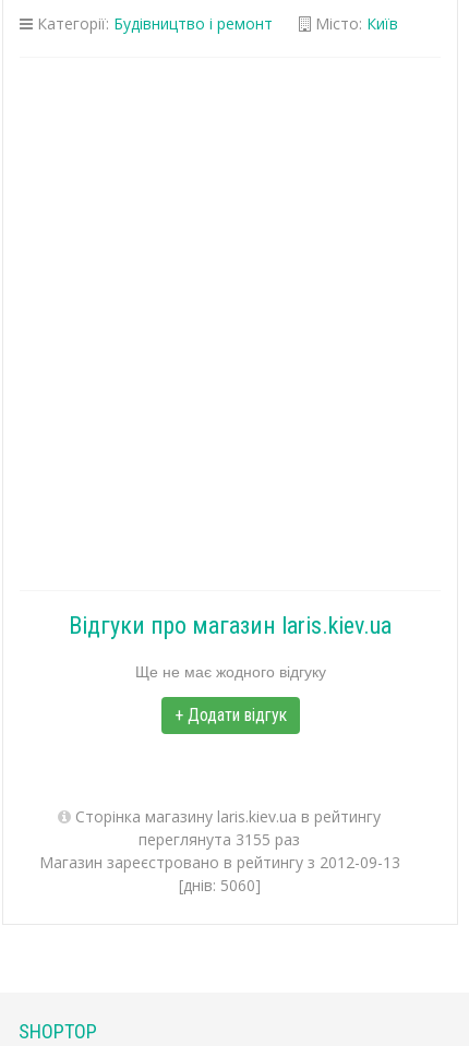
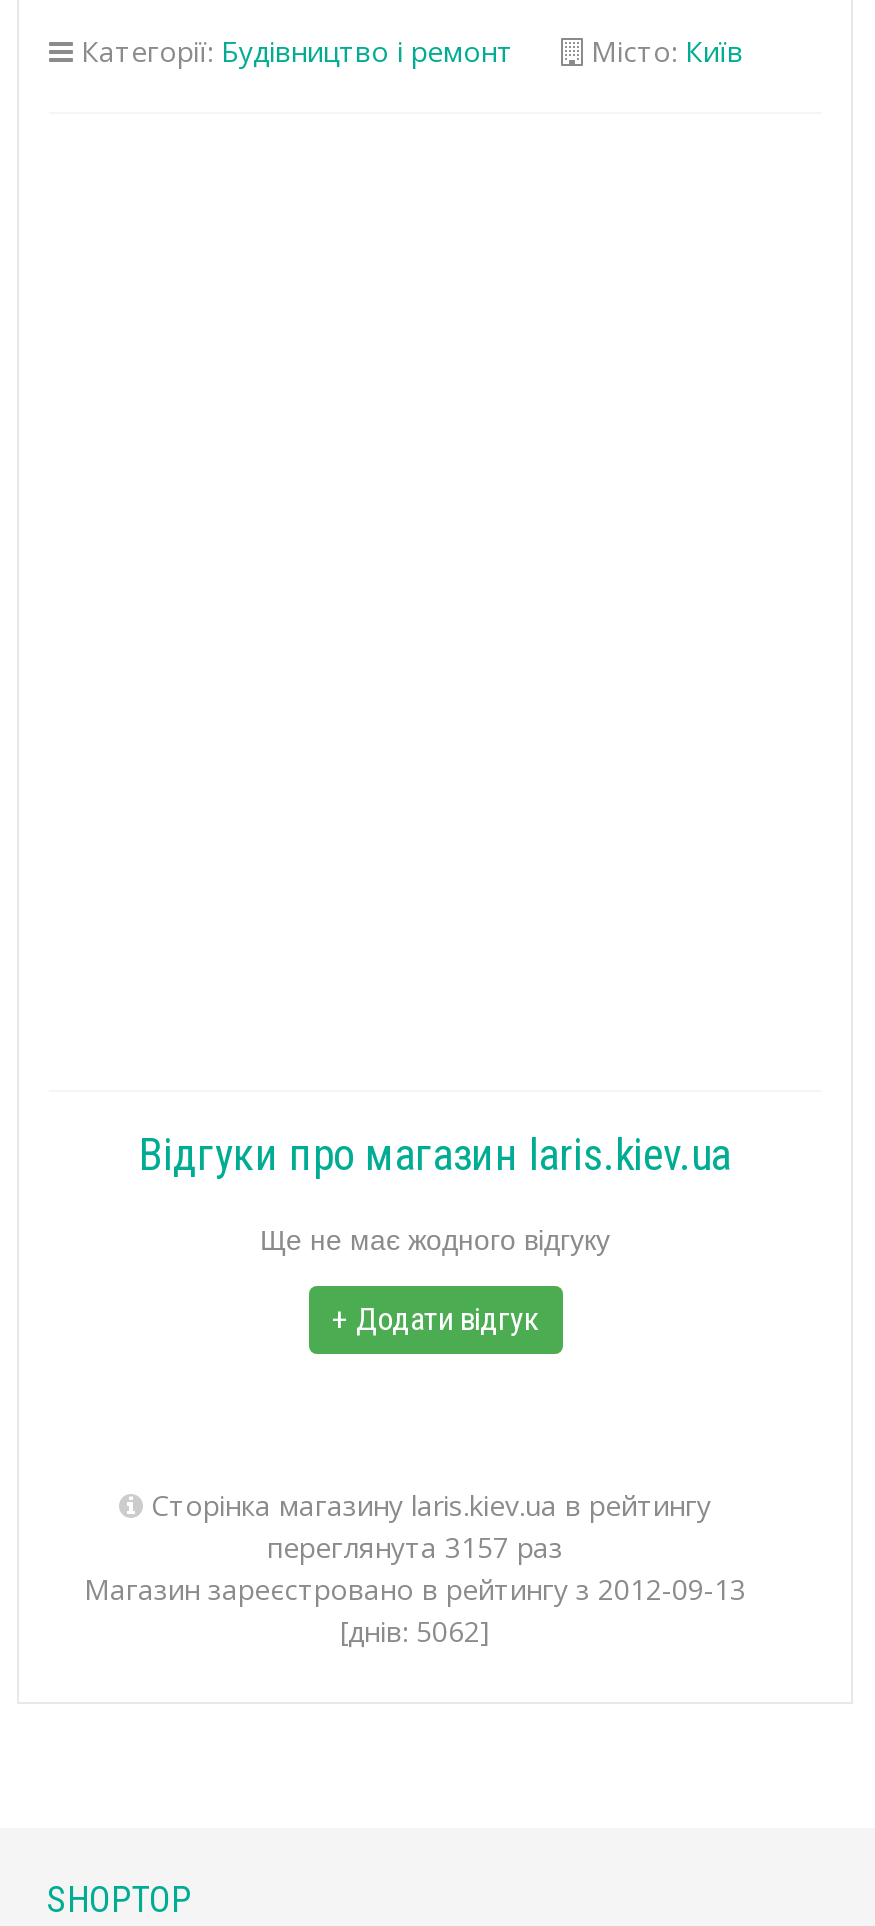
- переглянута 3155 раз
+ переглянута 3157 раз

- [днів: 5060]
+ [днів: 5062]
